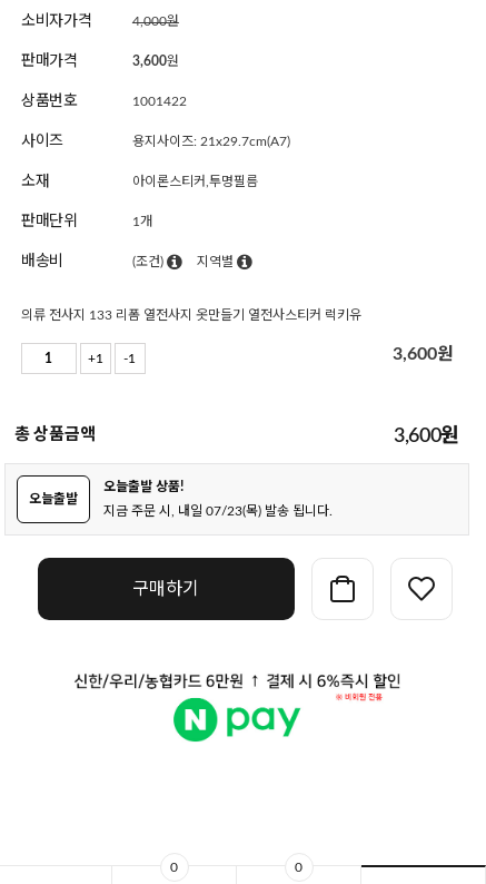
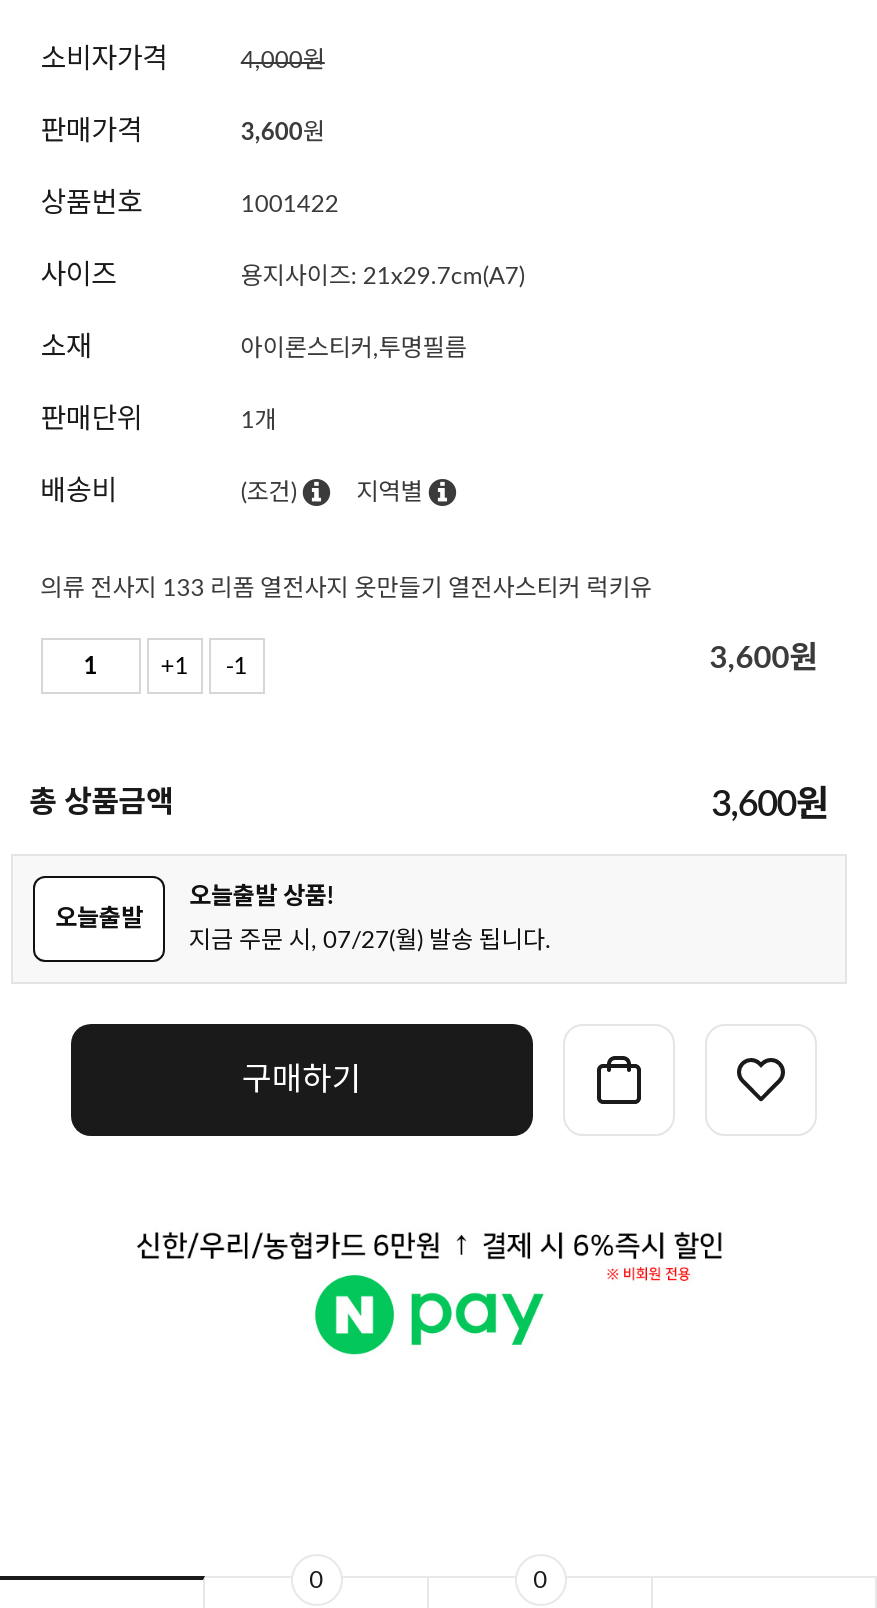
- 지금 주문 시, 내일 07/23(목) 발송 됩니다.
+ 지금 주문 시, 07/27(월) 발송 됩니다.
